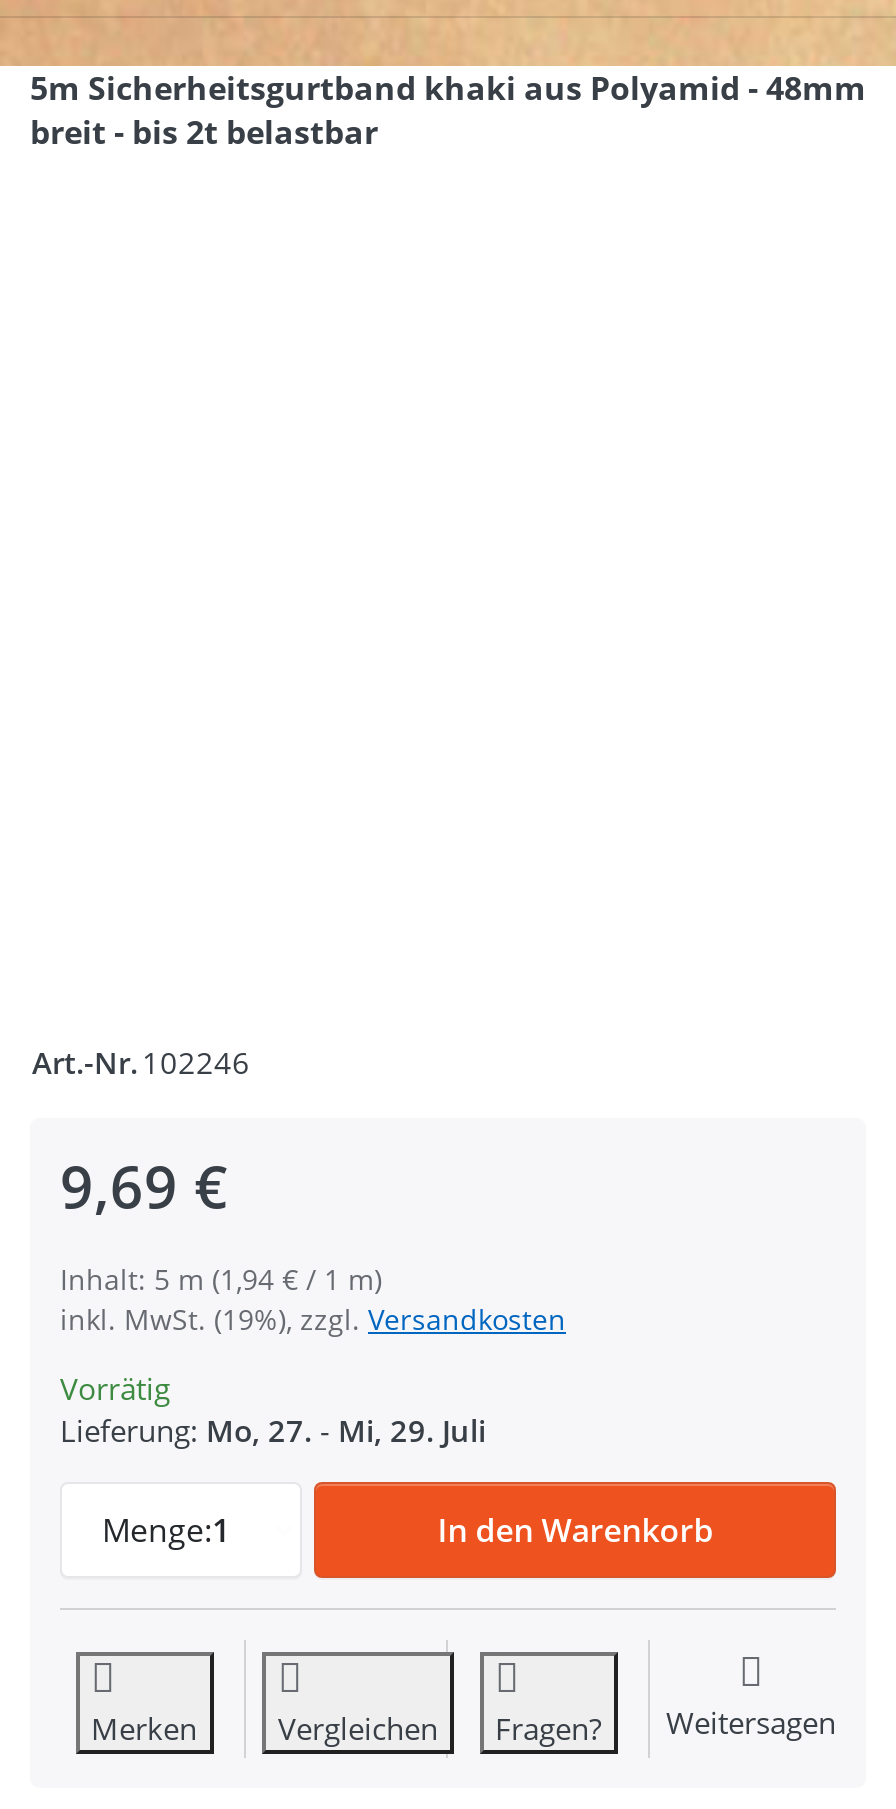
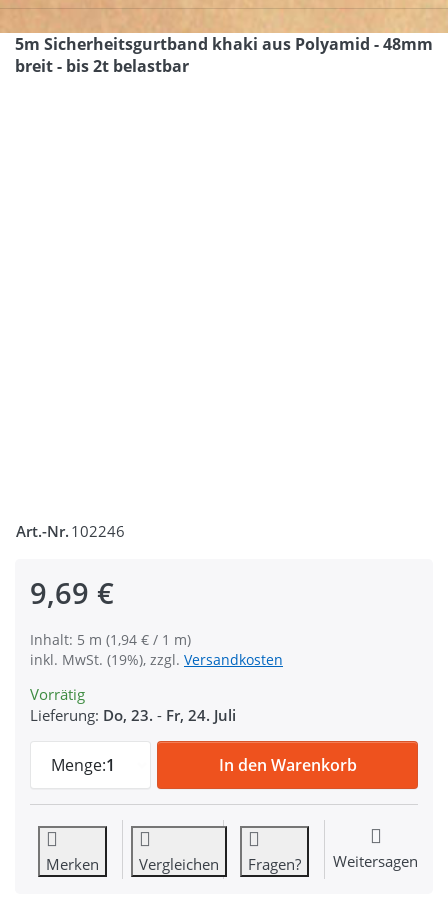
- Lieferung: Mo, 27. - Mi, 29. Juli
+ Lieferung: Do, 23. - Fr, 24. Juli
